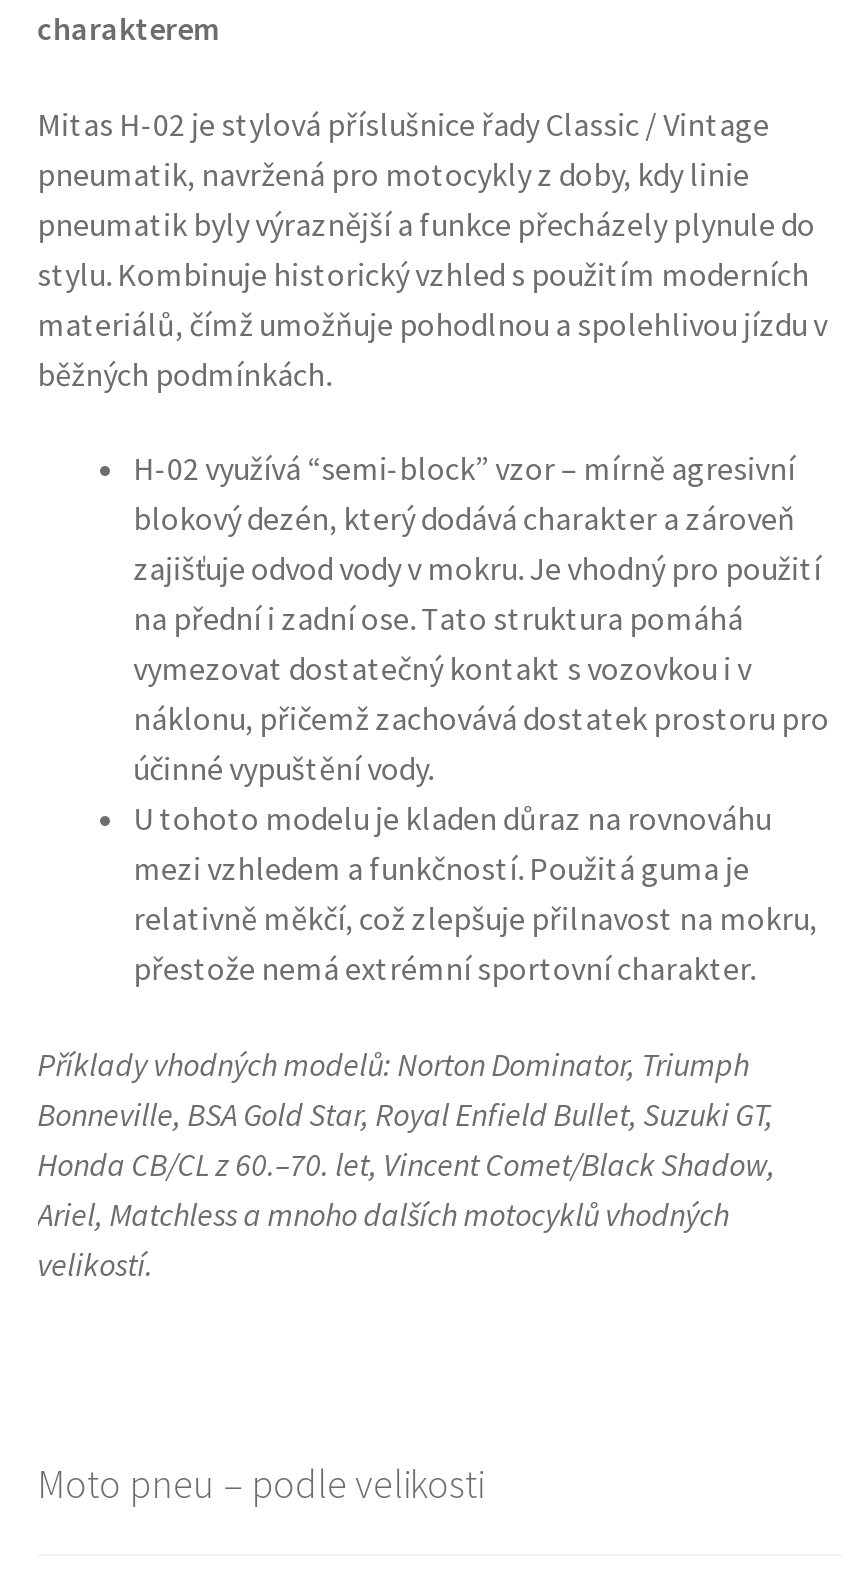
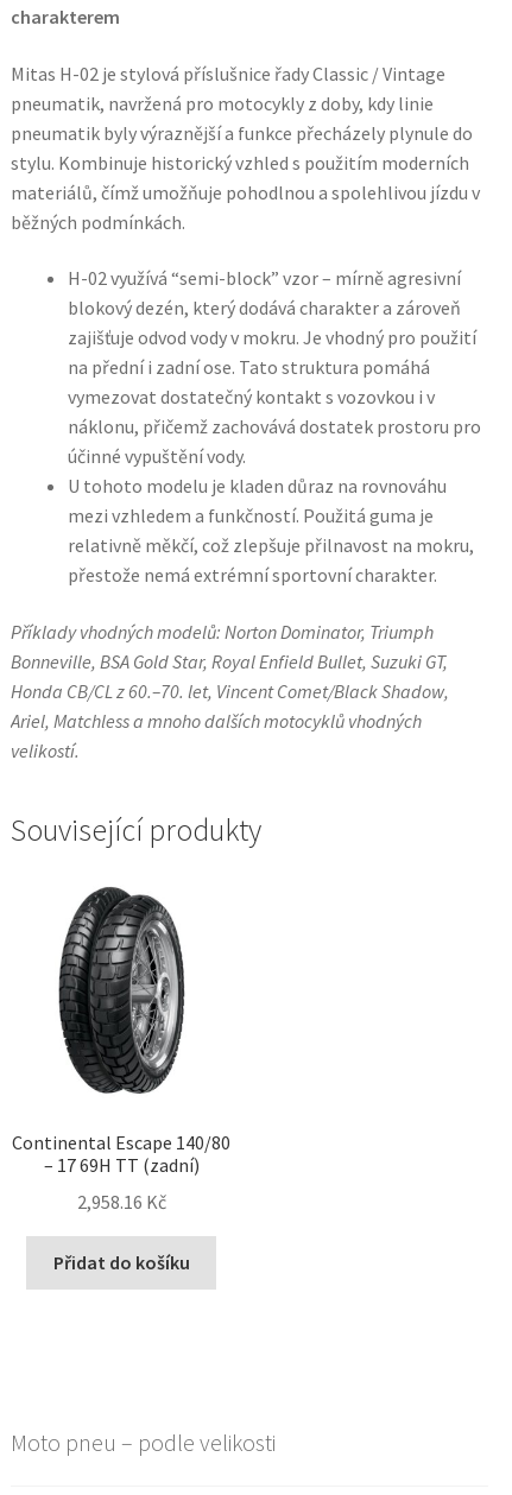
+ Související produkty

+ [image]
+ Continental Escape 140/80
+ – 17 69H TT (zadní)
+ 2,958.16 Kč
+ Přidat do košíku
